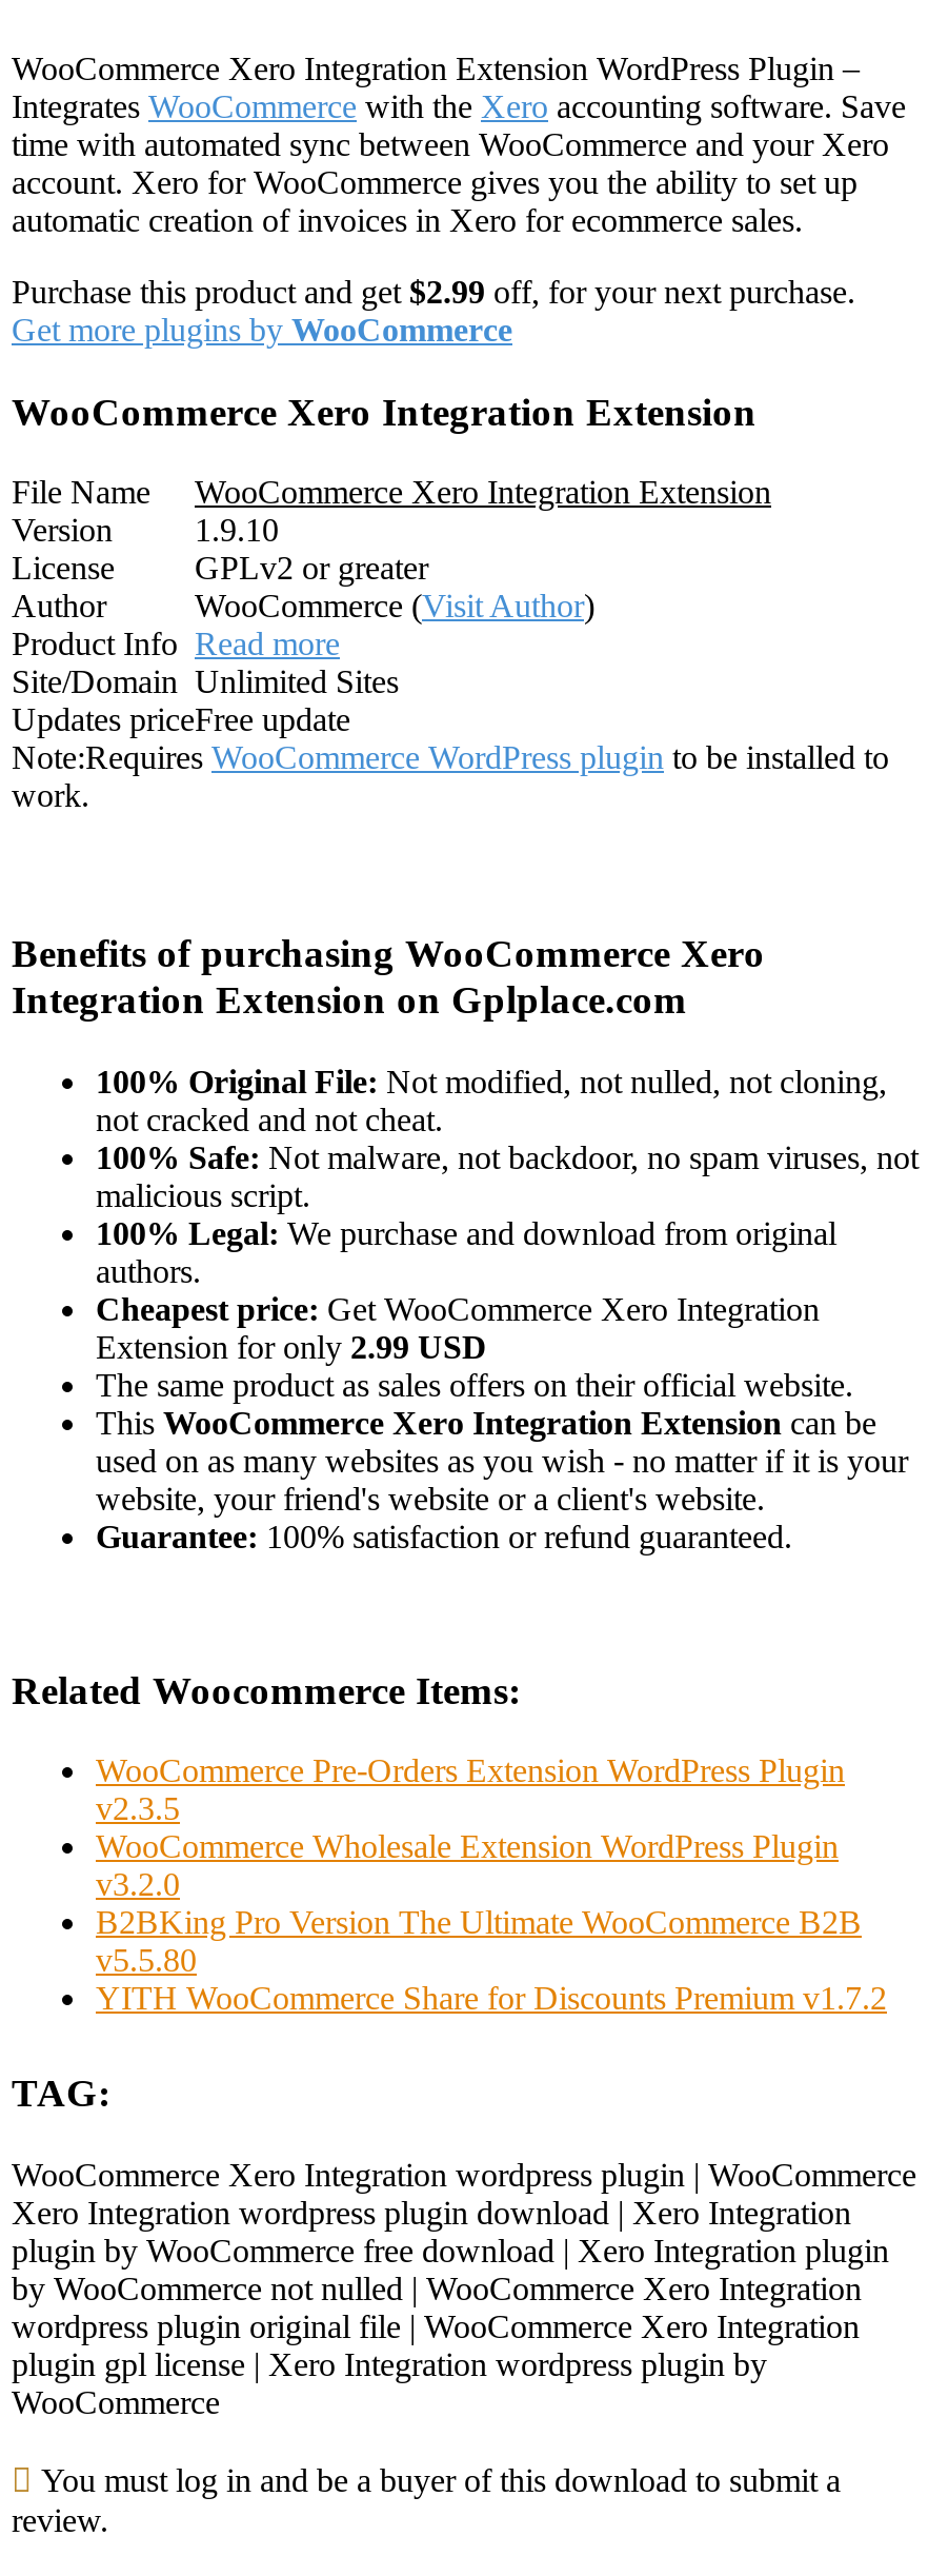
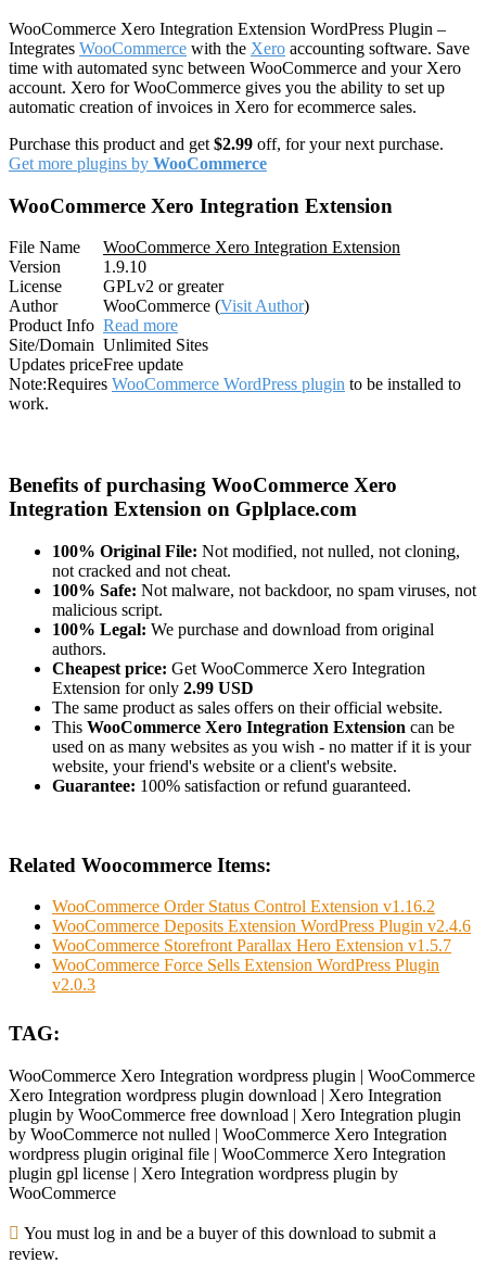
- WooCommerce Pre-Orders Extension WordPress Plugin
- v2.3.5
- WooCommerce Wholesale Extension WordPress Plugin
- v3.2.0
- B2BKing Pro Version The Ultimate WooCommerce B2B
- v5.5.80
- YITH WooCommerce Share for Discounts Premium v1.7.2
+ WooCommerce Order Status Control Extension v1.16.2
+ WooCommerce Deposits Extension WordPress Plugin v2.4.6
+ WooCommerce Storefront Parallax Hero Extension v1.5.7
+ WooCommerce Force Sells Extension WordPress Plugin
+ v2.0.3
